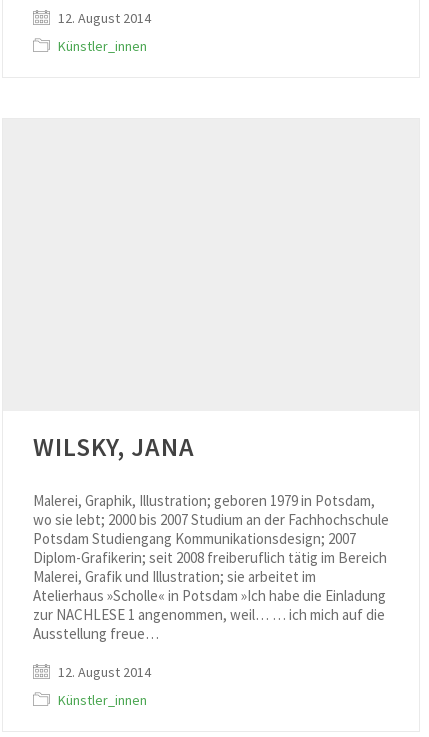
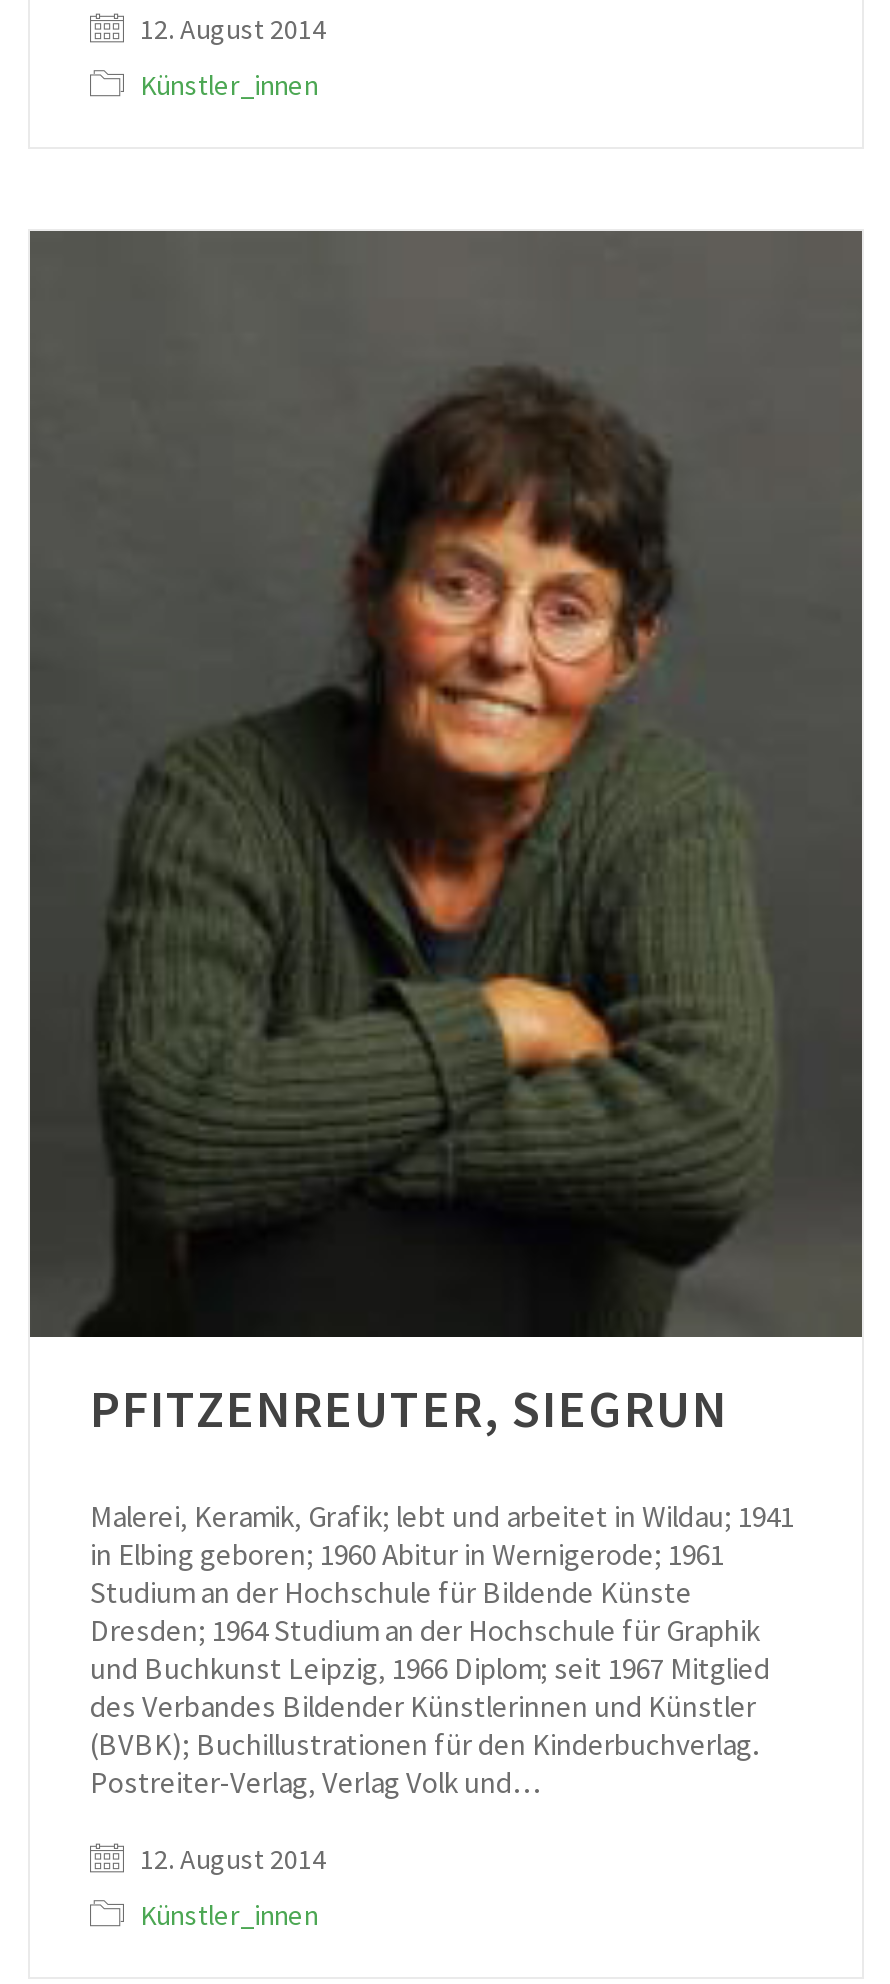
+ [image]

- WILSKY, JANA
+ PFITZENREUTER, SIEGRUN

- Malerei, Graphik, Illustration; geboren 1979 in Potsdam,
- wo sie lebt; 2000 bis 2007 Studium an der Fachhochschule
- Potsdam Studiengang Kommunikationsdesign; 2007
- Diplom-Grafikerin; seit 2008 freiberuflich tätig im Bereich
- Malerei, Grafik und Illustration; sie arbeitet im
- Atelierhaus »Scholle« in Potsdam »Ich habe die Einladung
- zur NACHLESE 1 angenommen, weil… … ich mich auf die
- Ausstellung freue…
+ Malerei, Keramik, Grafik; lebt und arbeitet in Wildau; 1941
+ in Elbing geboren; 1960 Abitur in Wernigerode; 1961
+ Studium an der Hochschule für Bildende Künste
+ Dresden; 1964 Studium an der Hochschule für Graphik
+ und Buchkunst Leipzig, 1966 Diplom; seit 1967 Mitglied
+ des Verbandes Bildender Künstlerinnen und Künstler
+ (BVBK); Buchillustrationen für den Kinderbuchverlag.
+ Postreiter-Verlag, Verlag Volk und…
